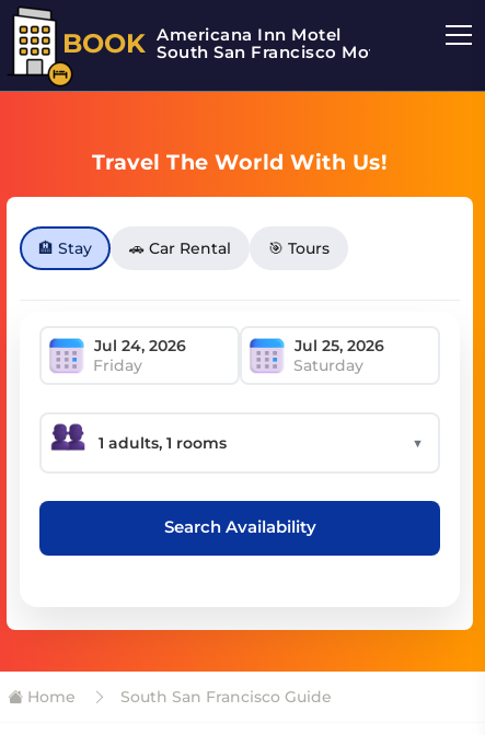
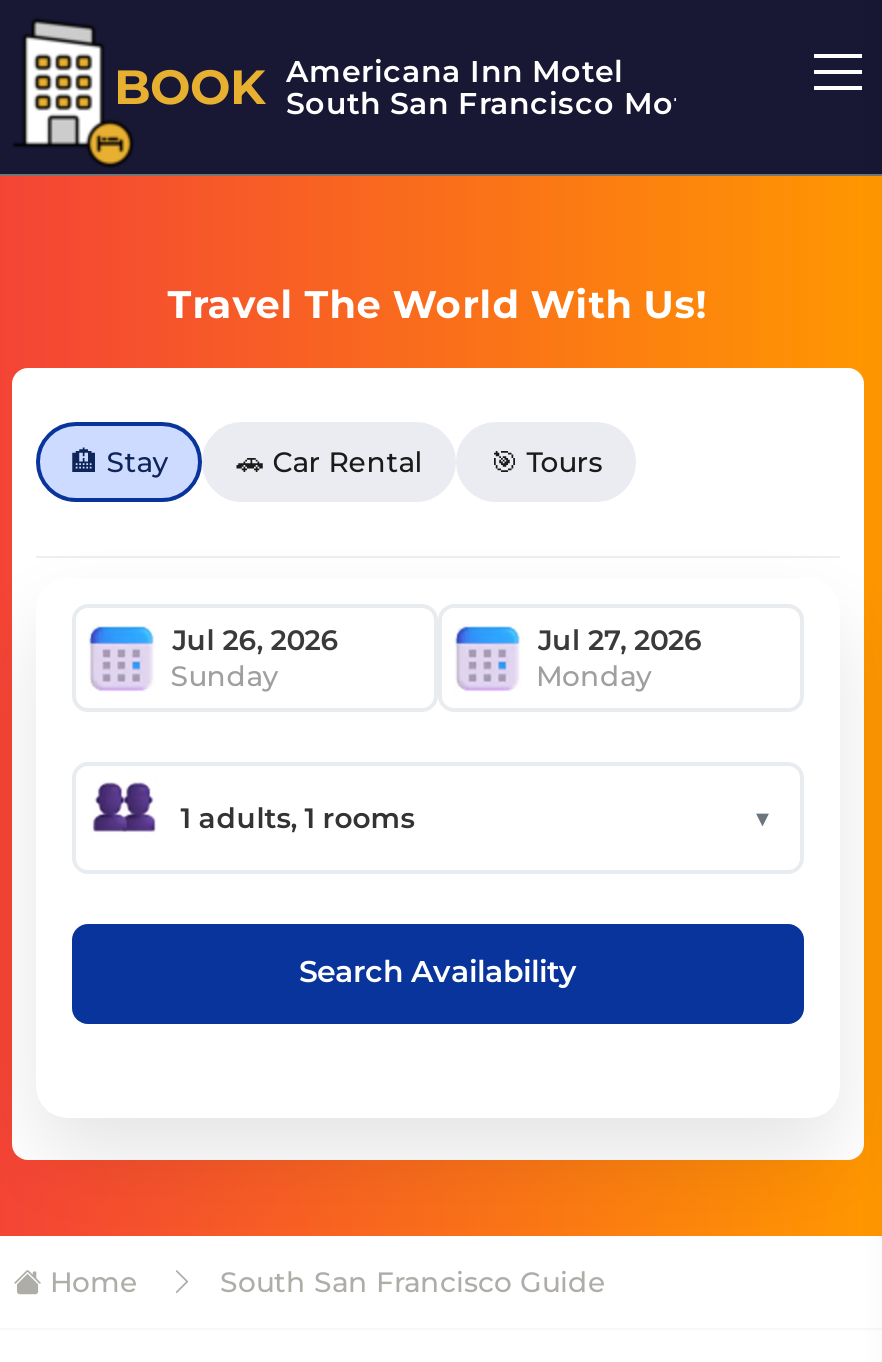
- Friday
- Saturday
+ Sunday
+ Monday
